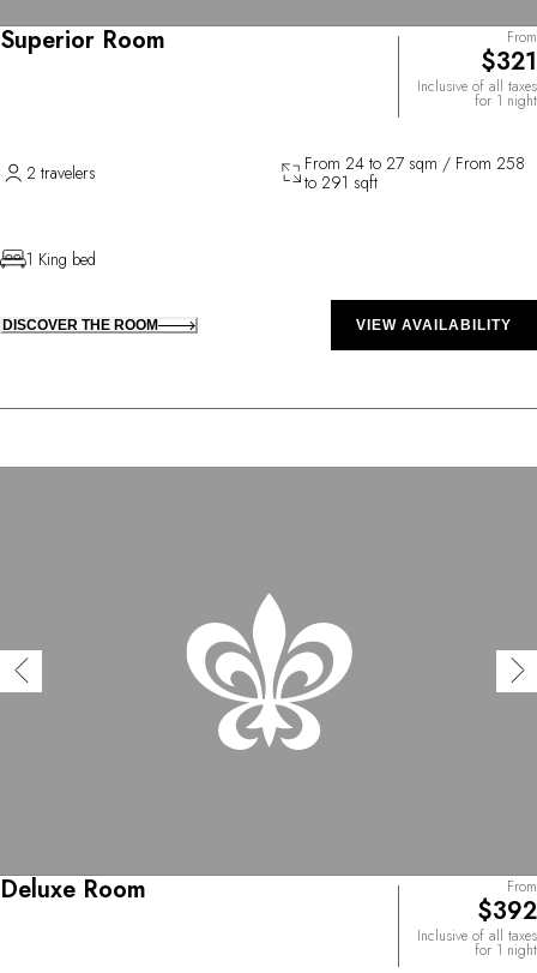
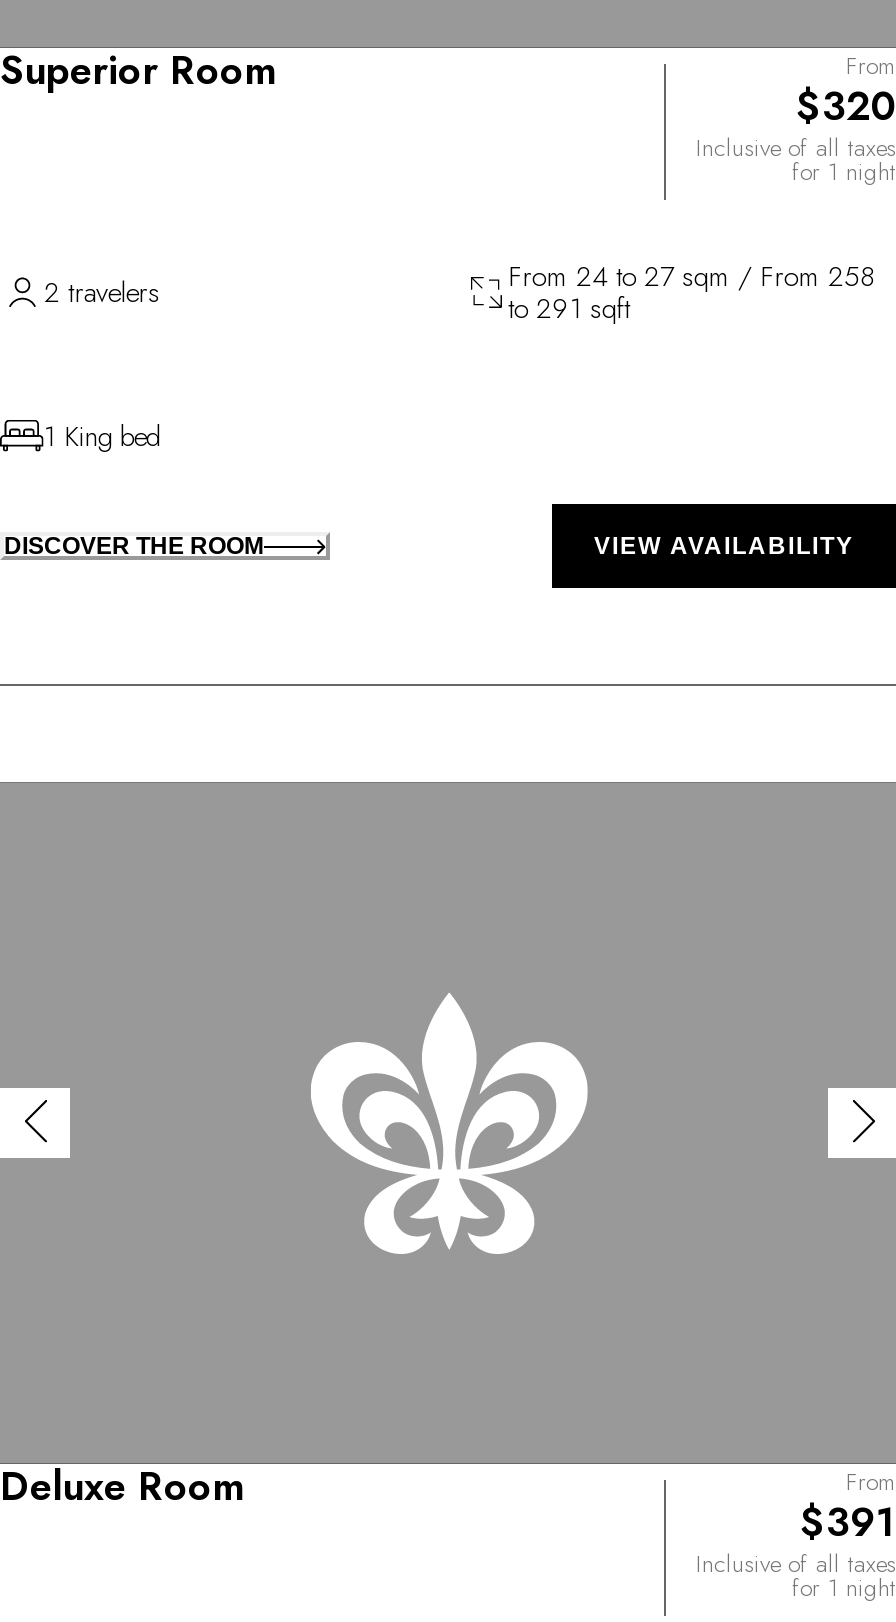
- $321
+ $320

- $392
+ $391
